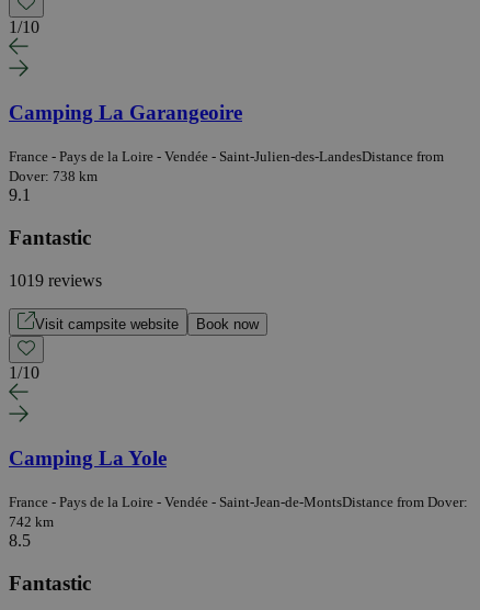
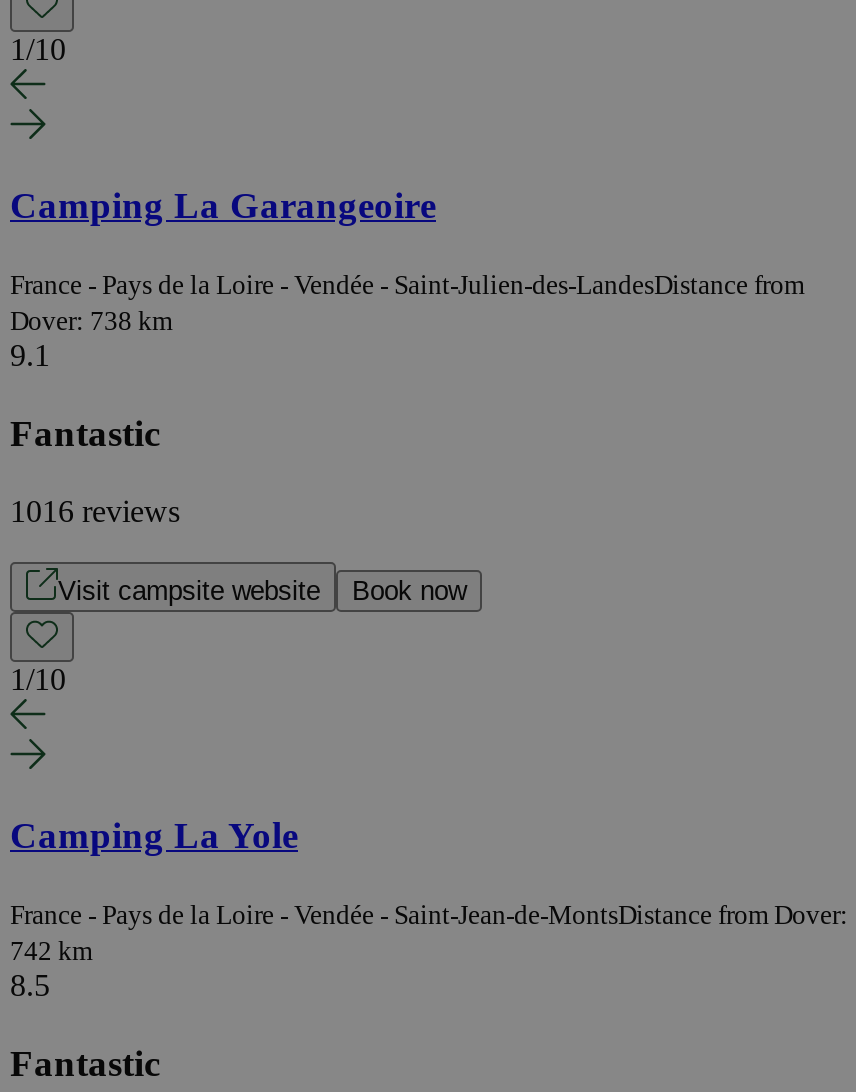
- 1019 reviews
+ 1016 reviews
